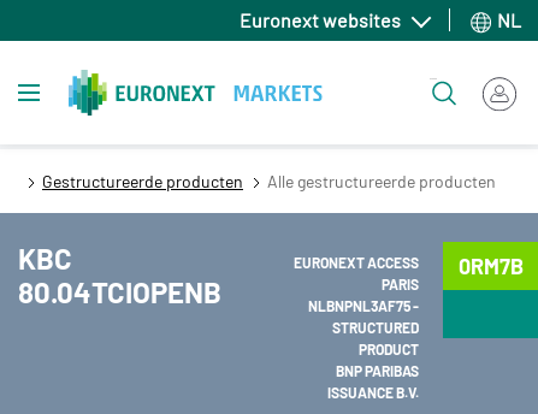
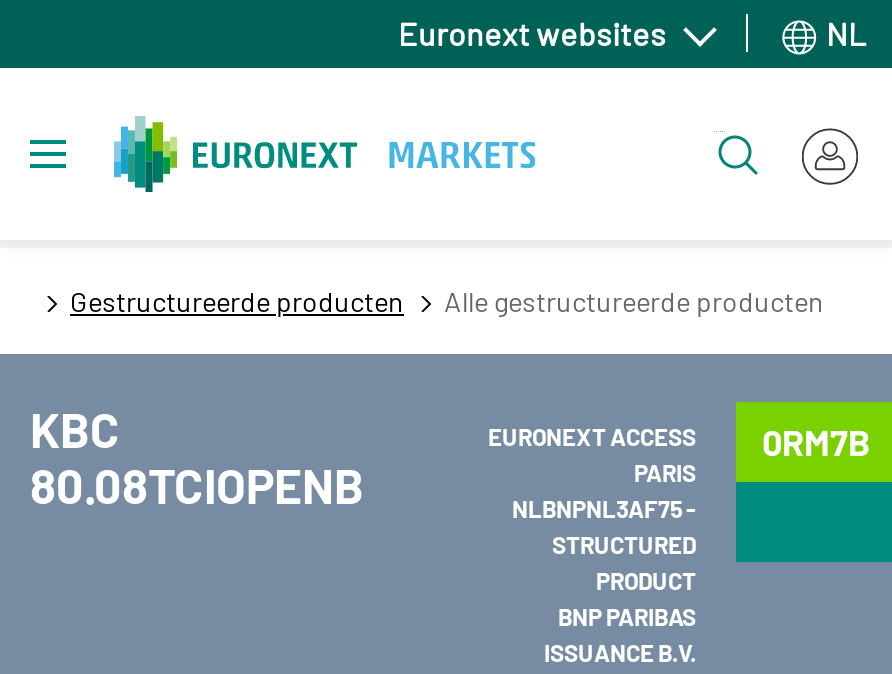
- 80.04TCIOPENB
+ 80.08TCIOPENB
